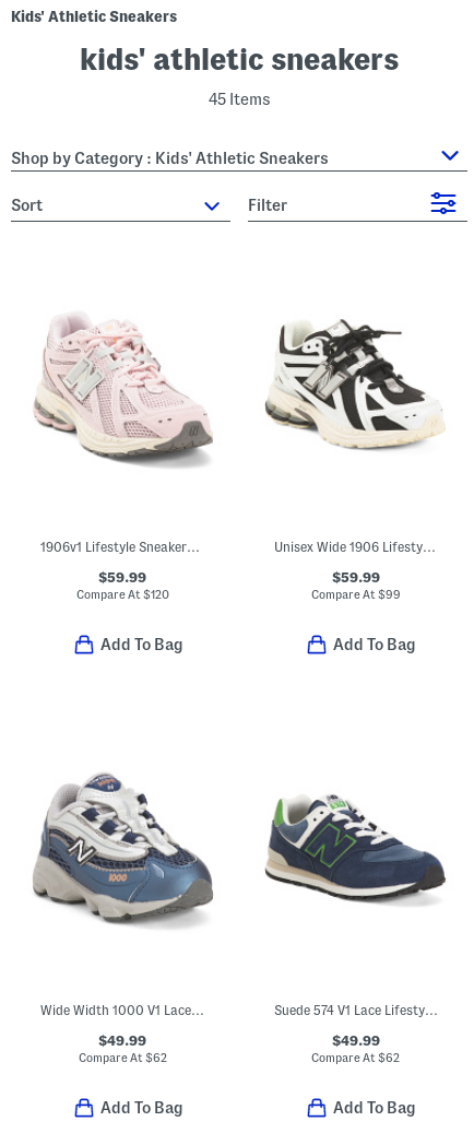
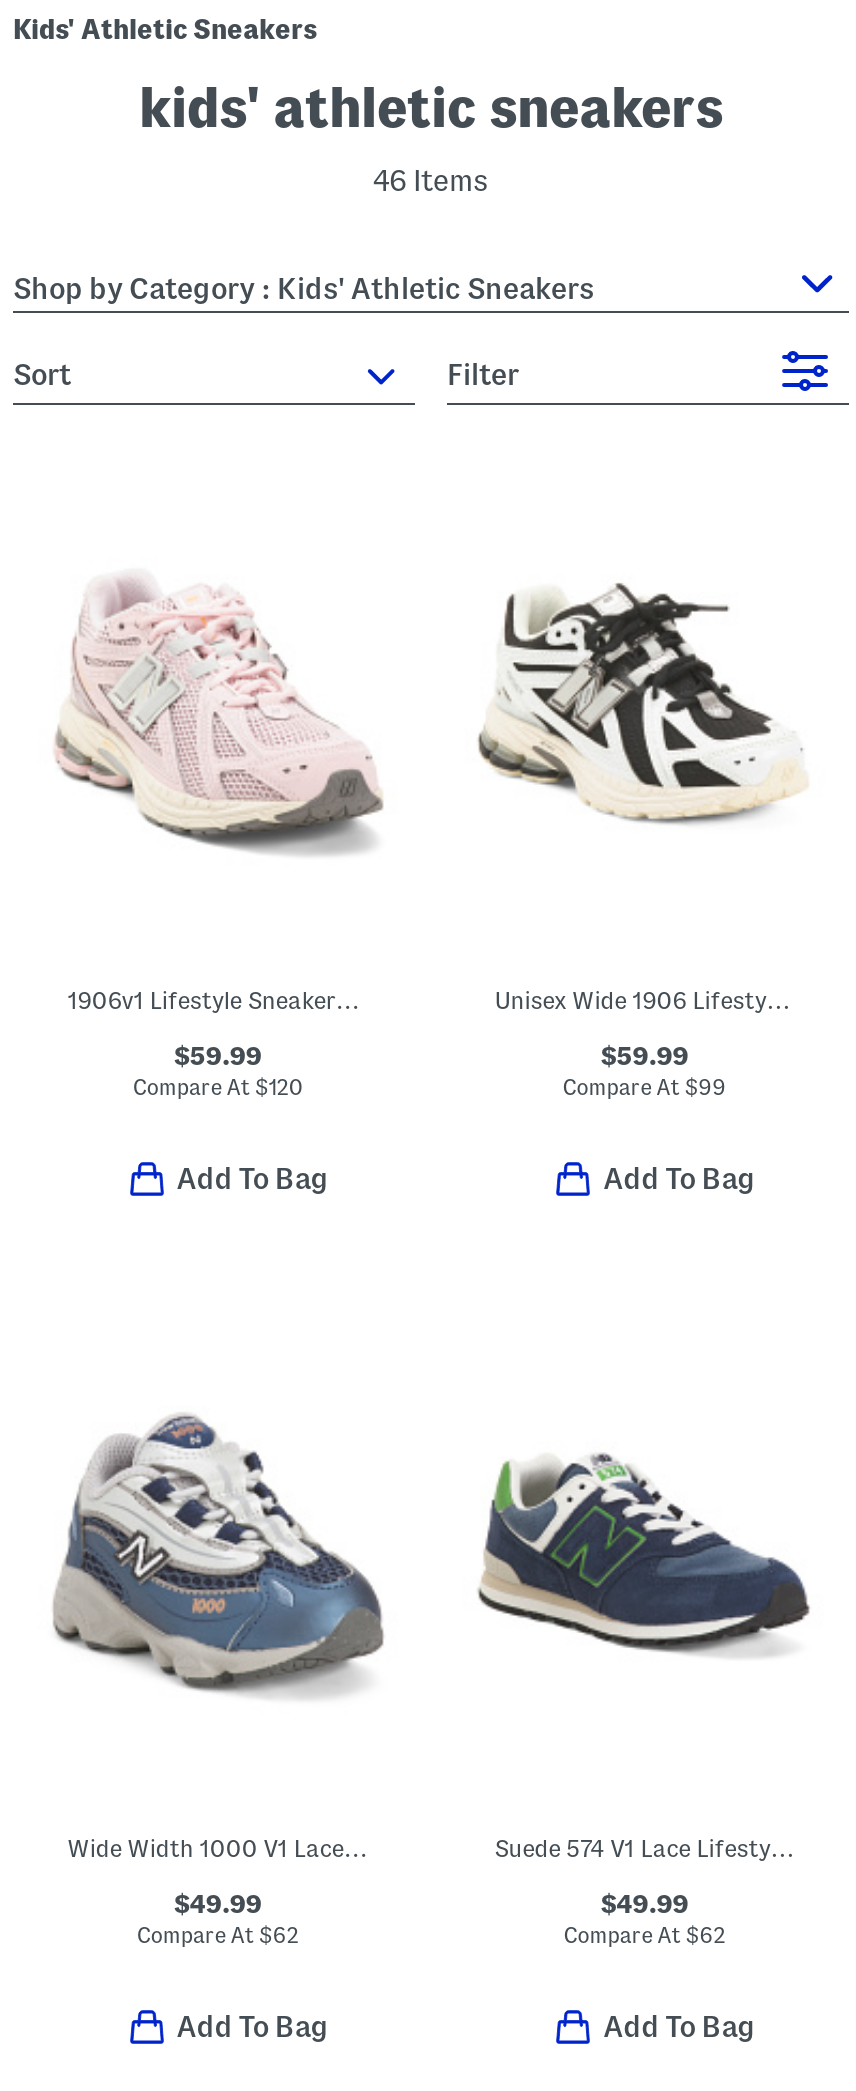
- 45 Items
+ 46 Items
